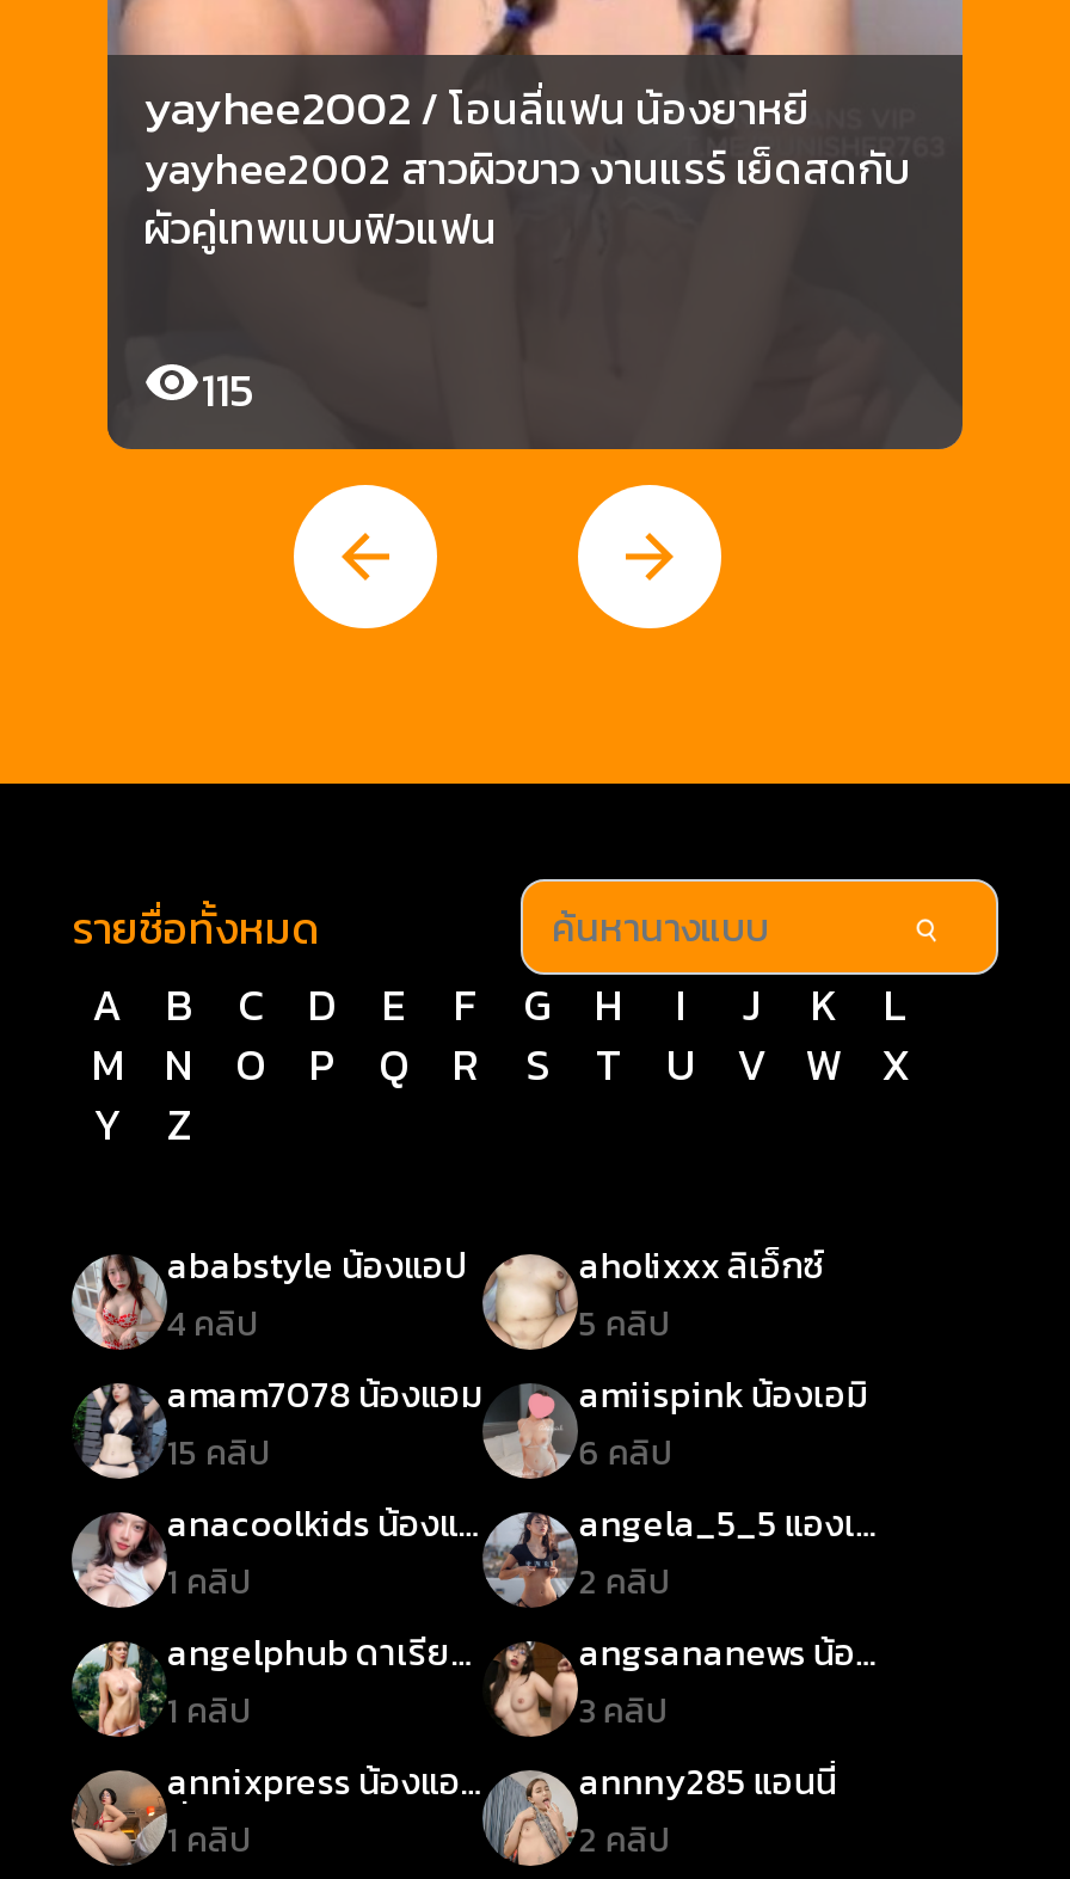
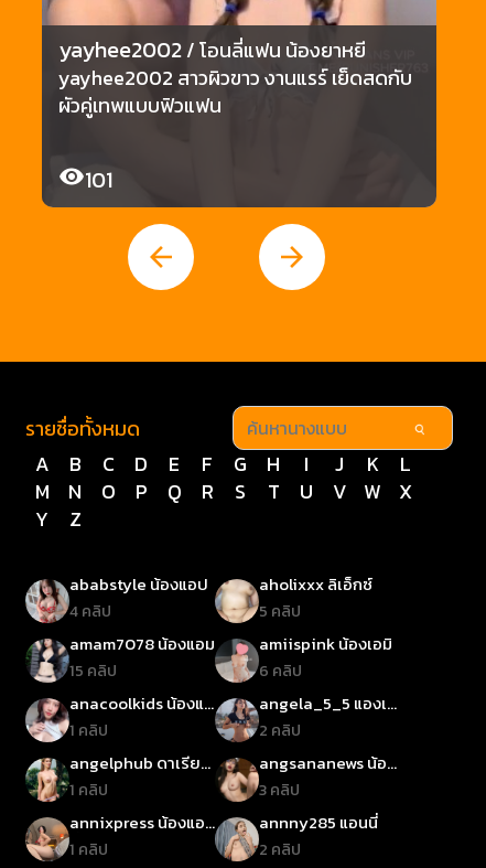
- 115
+ 101
